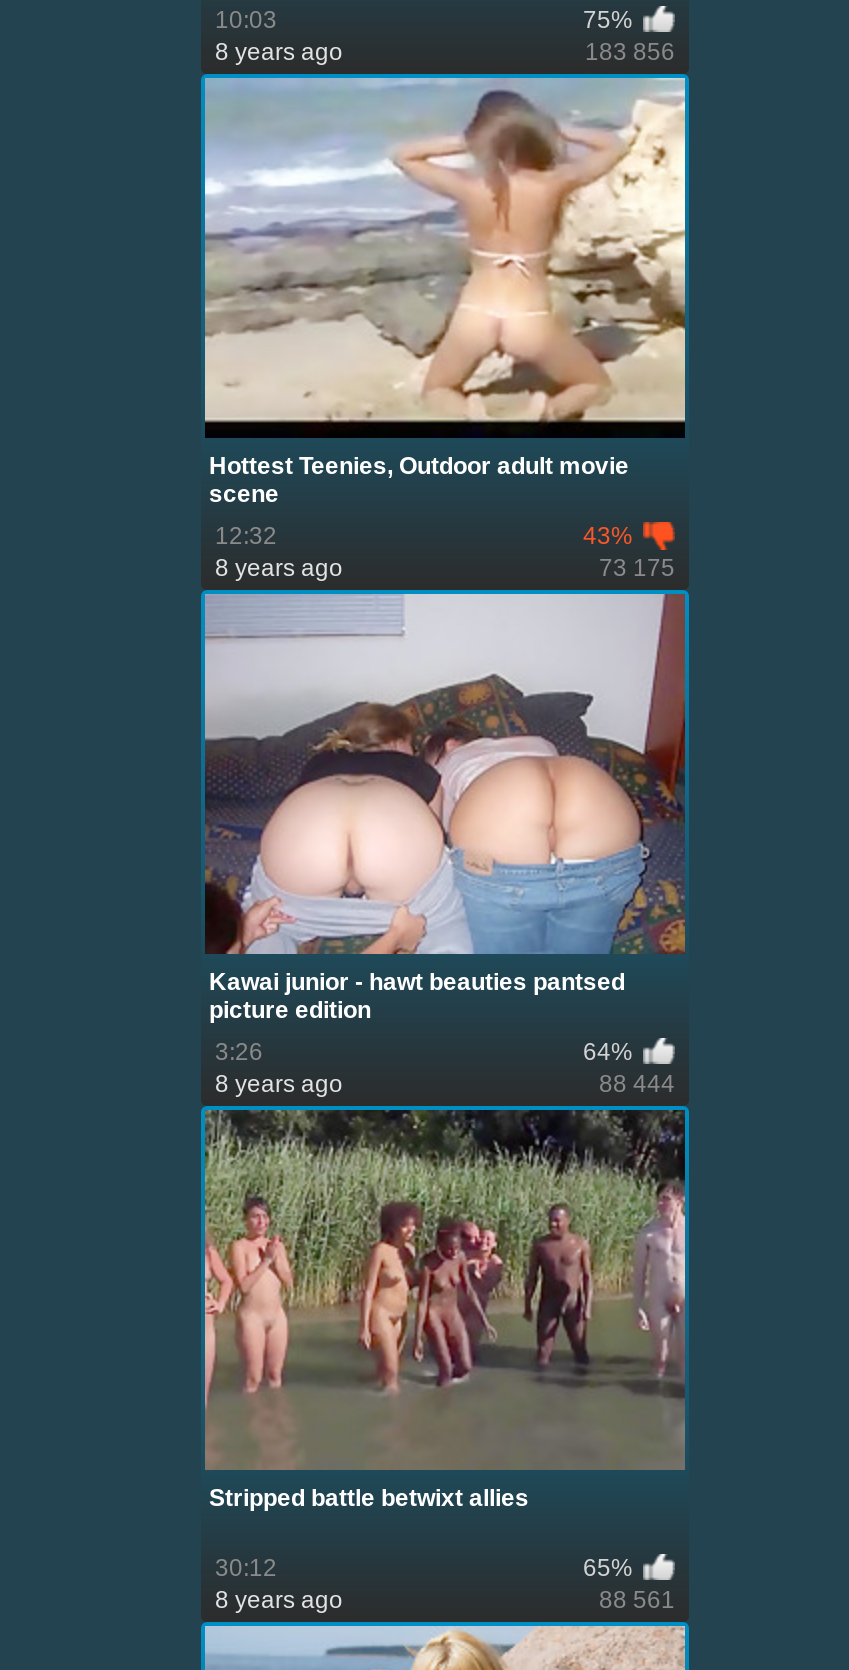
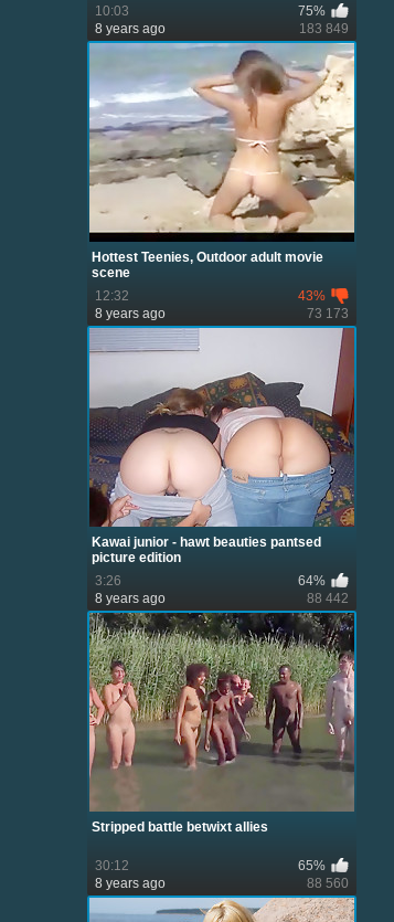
- 183 856
+ 183 849

- 73 175
+ 73 173

- 88 444
+ 88 442

- 88 561
+ 88 560
